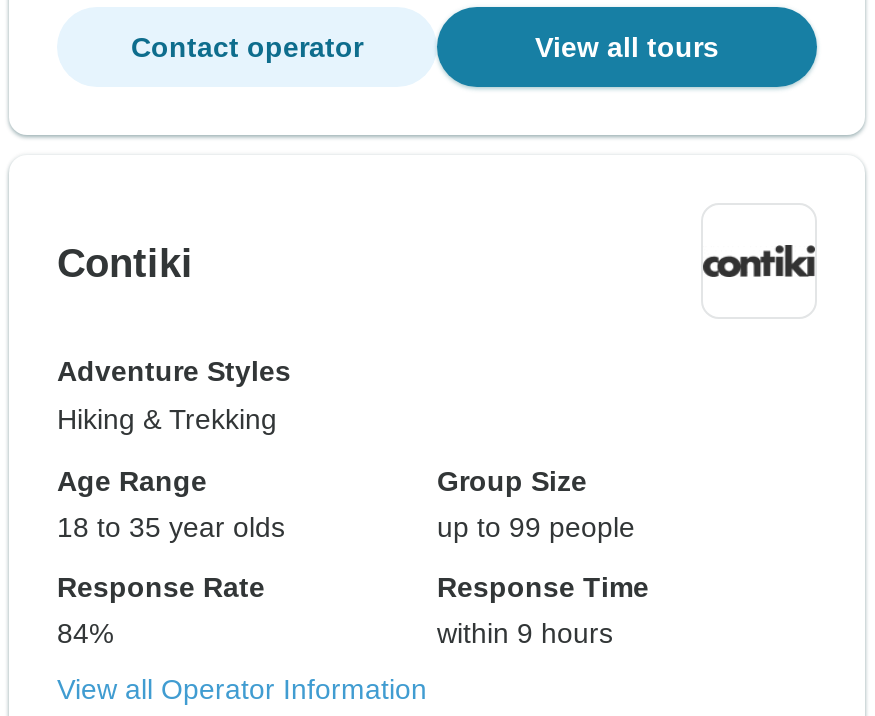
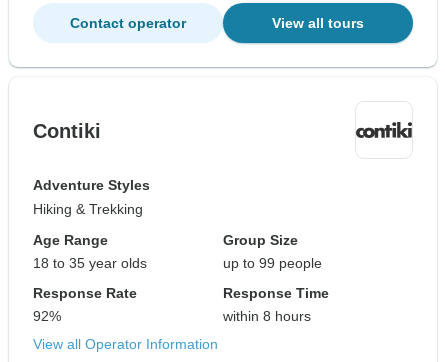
- 84%
+ 92%

- within 9 hours
+ within 8 hours
